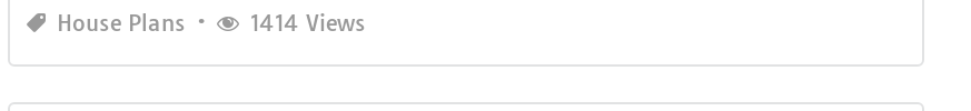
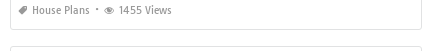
- 1414 Views
+ 1455 Views
